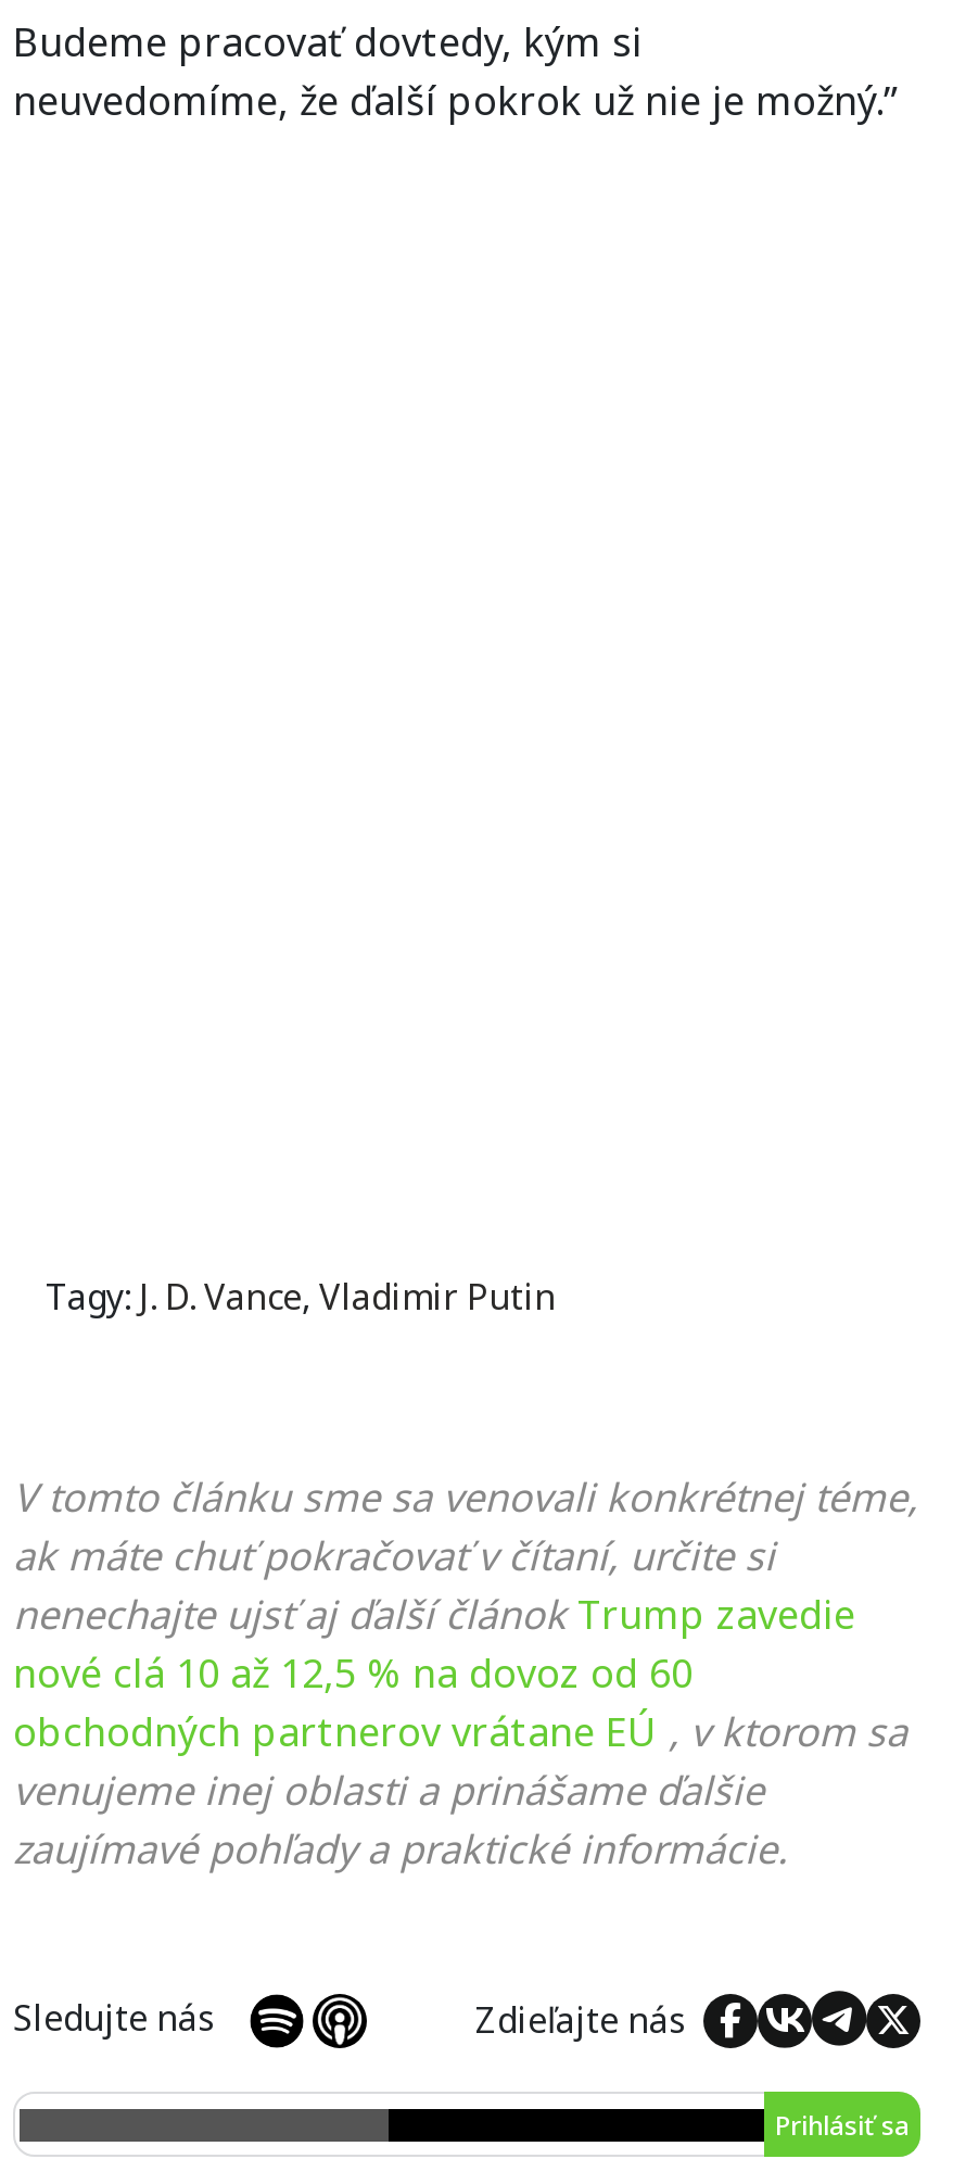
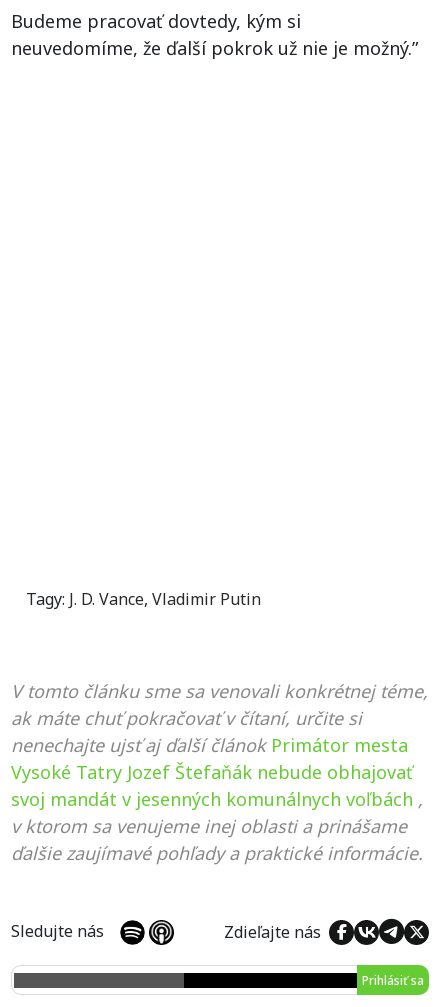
- nenechajte ujsť aj ďalší článok Trump zavedie
- nové clá 10 až 12,5 % na dovoz od 60
- obchodných partnerov vrátane EÚ , v ktorom sa
- venujeme inej oblasti a prinášame ďalšie
- zaujímavé pohľady a praktické informácie.
+ nenechajte ujsť aj ďalší článok Primátor mesta
+ Vysoké Tatry Jozef Štefaňák nebude obhajovať
+ svoj mandát v jesenných komunálnych voľbách ,
+ v ktorom sa venujeme inej oblasti a prinášame
+ ďalšie zaujímavé pohľady a praktické informácie.
